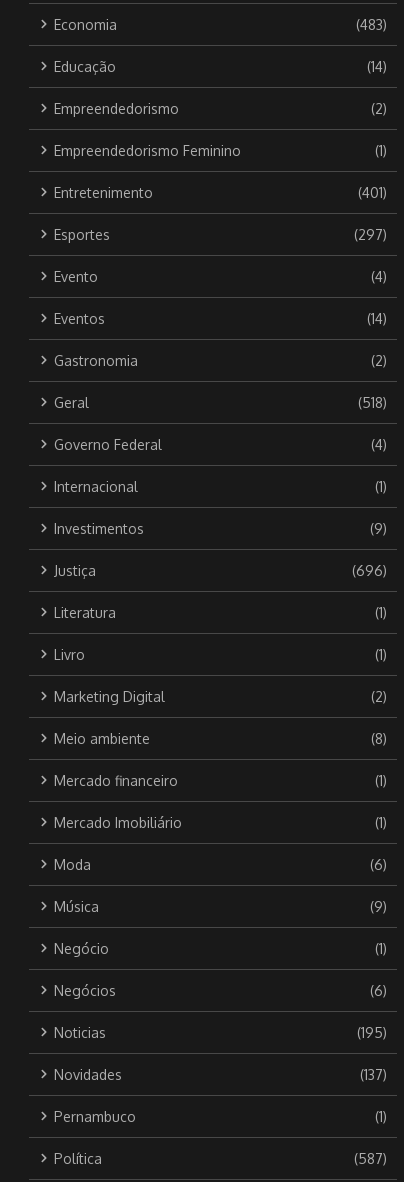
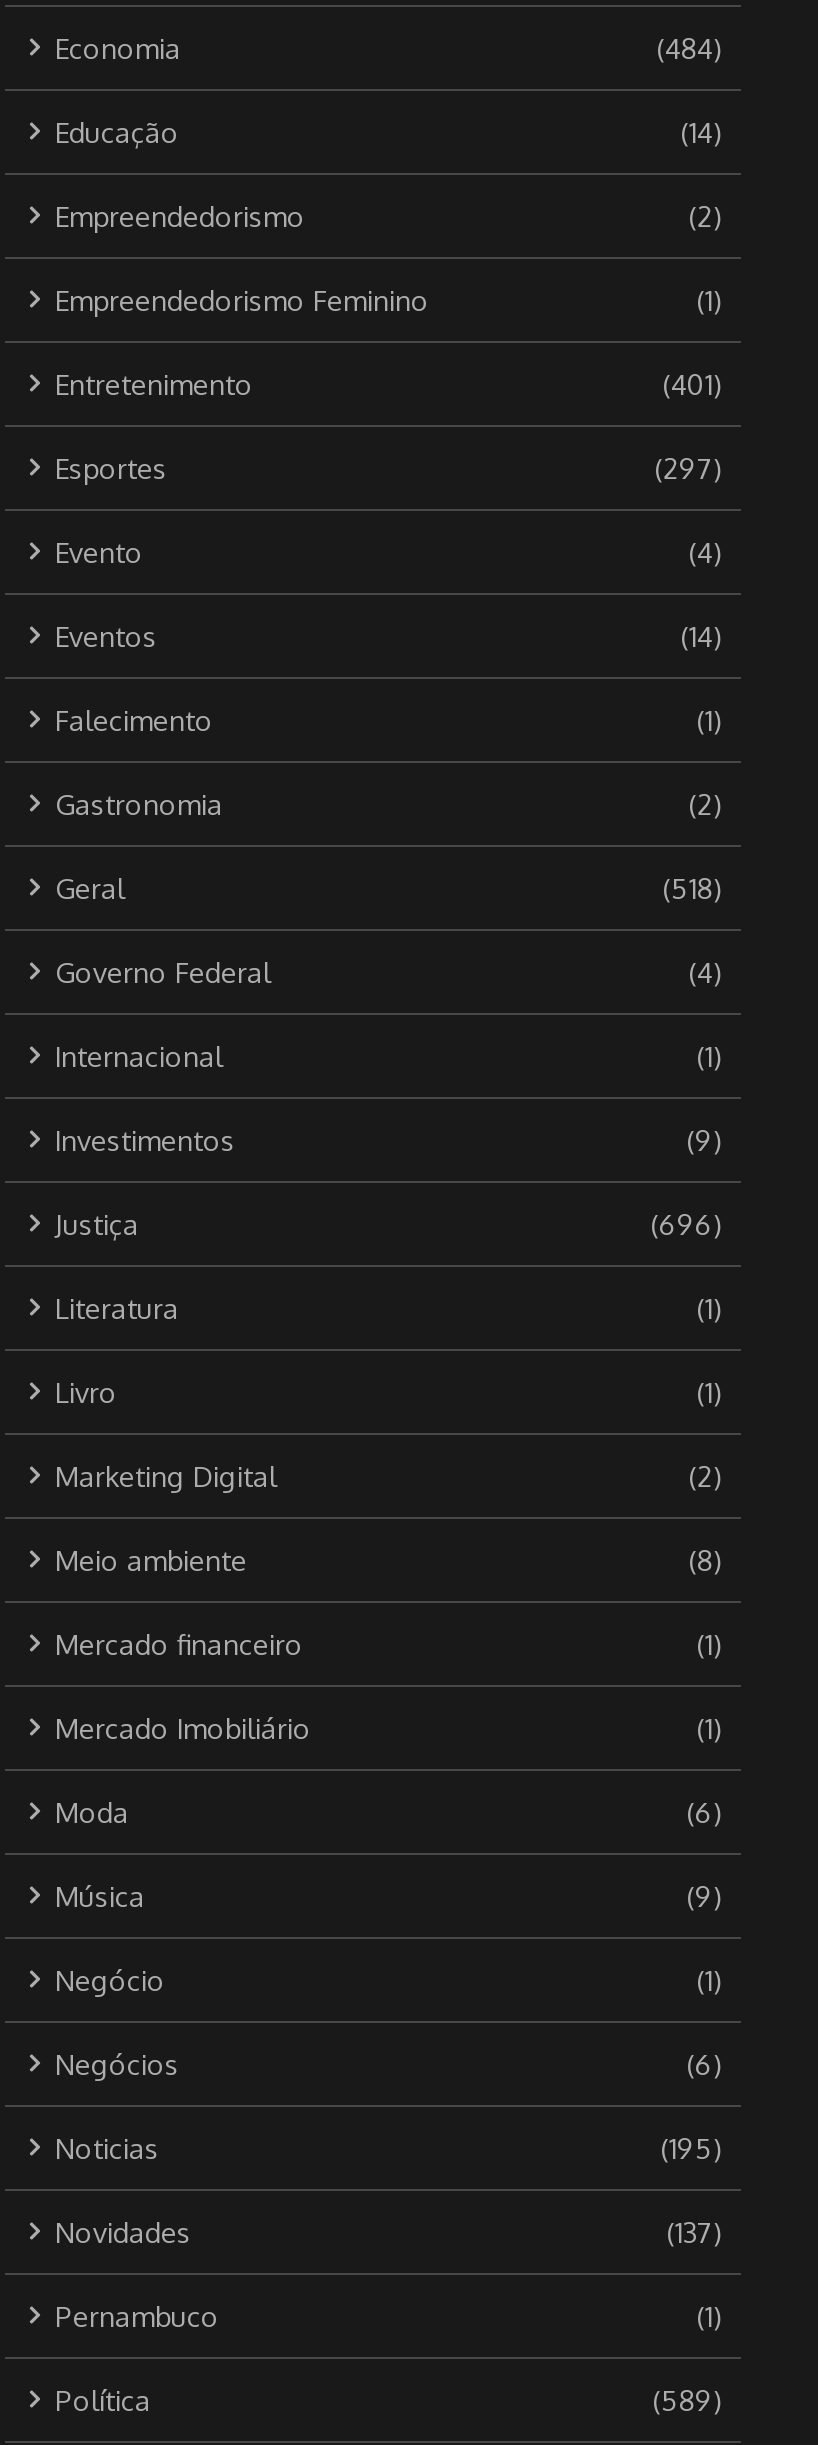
- (483)
+ (484)

+ Falecimento
+ (1)

- (587)
+ (589)
